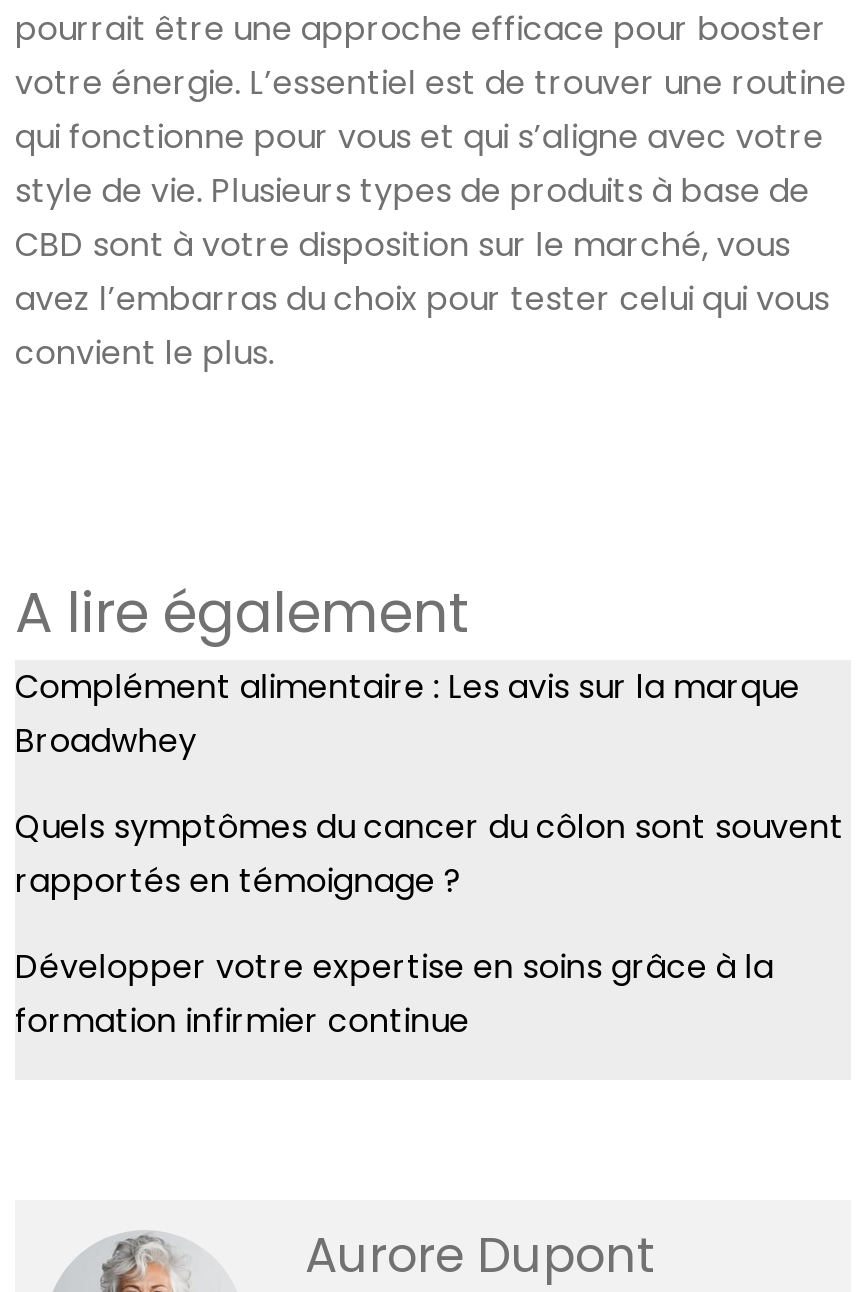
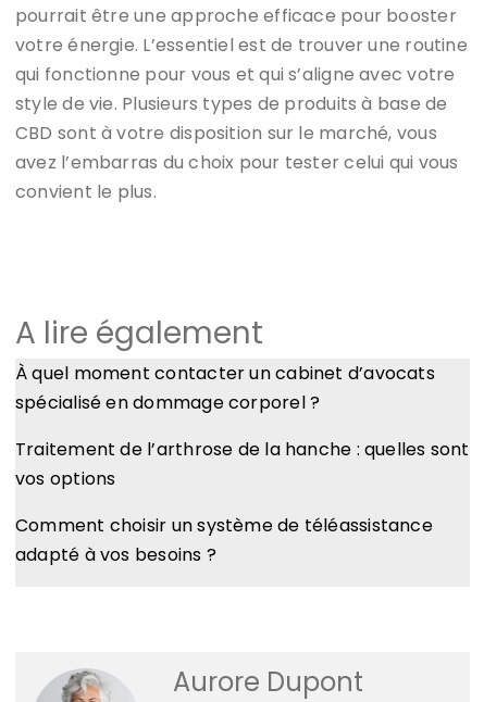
- Complément alimentaire : Les avis sur la marque
- Broadwhey
+ À quel moment contacter un cabinet d’avocats
+ spécialisé en dommage corporel ?

- Quels symptômes du cancer du côlon sont souvent
- rapportés en témoignage ?
+ Traitement de l’arthrose de la hanche : quelles sont
+ vos options

- Développer votre expertise en soins grâce à la
- formation infirmier continue
+ Comment choisir un système de téléassistance
+ adapté à vos besoins ?
